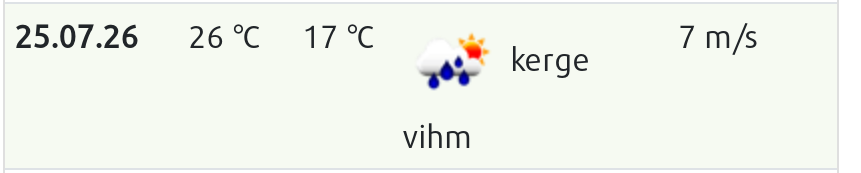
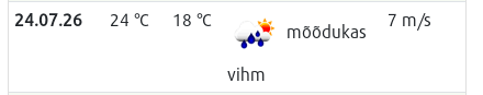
- 25.07.26
- 26 °C
- 17 °C
- kerge
+ 24.07.26
+ 24 °C
+ 18 °C
+ mõõdukas
